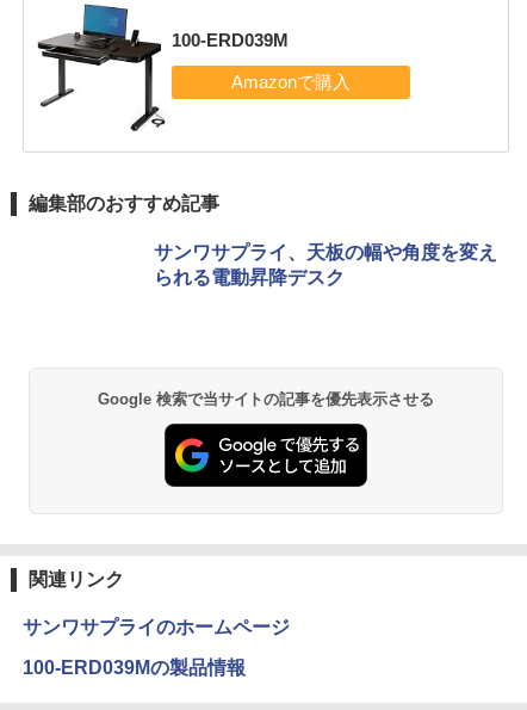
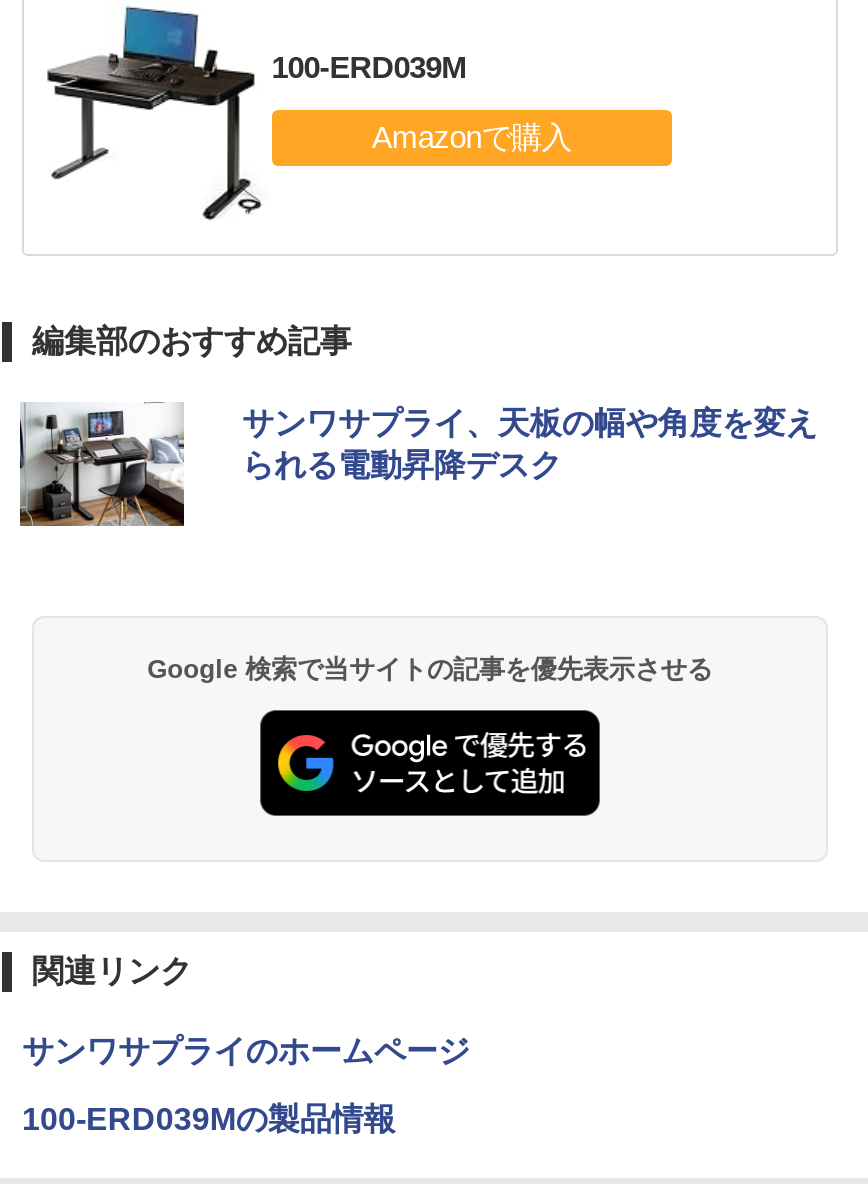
+ [image]
